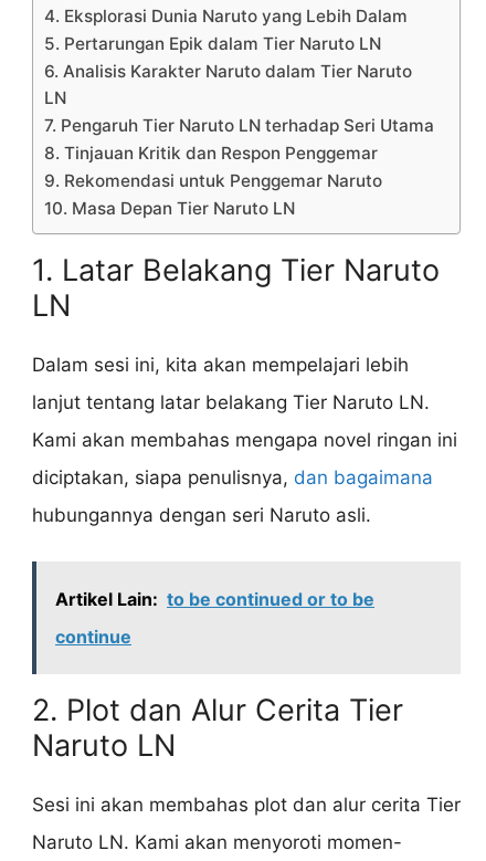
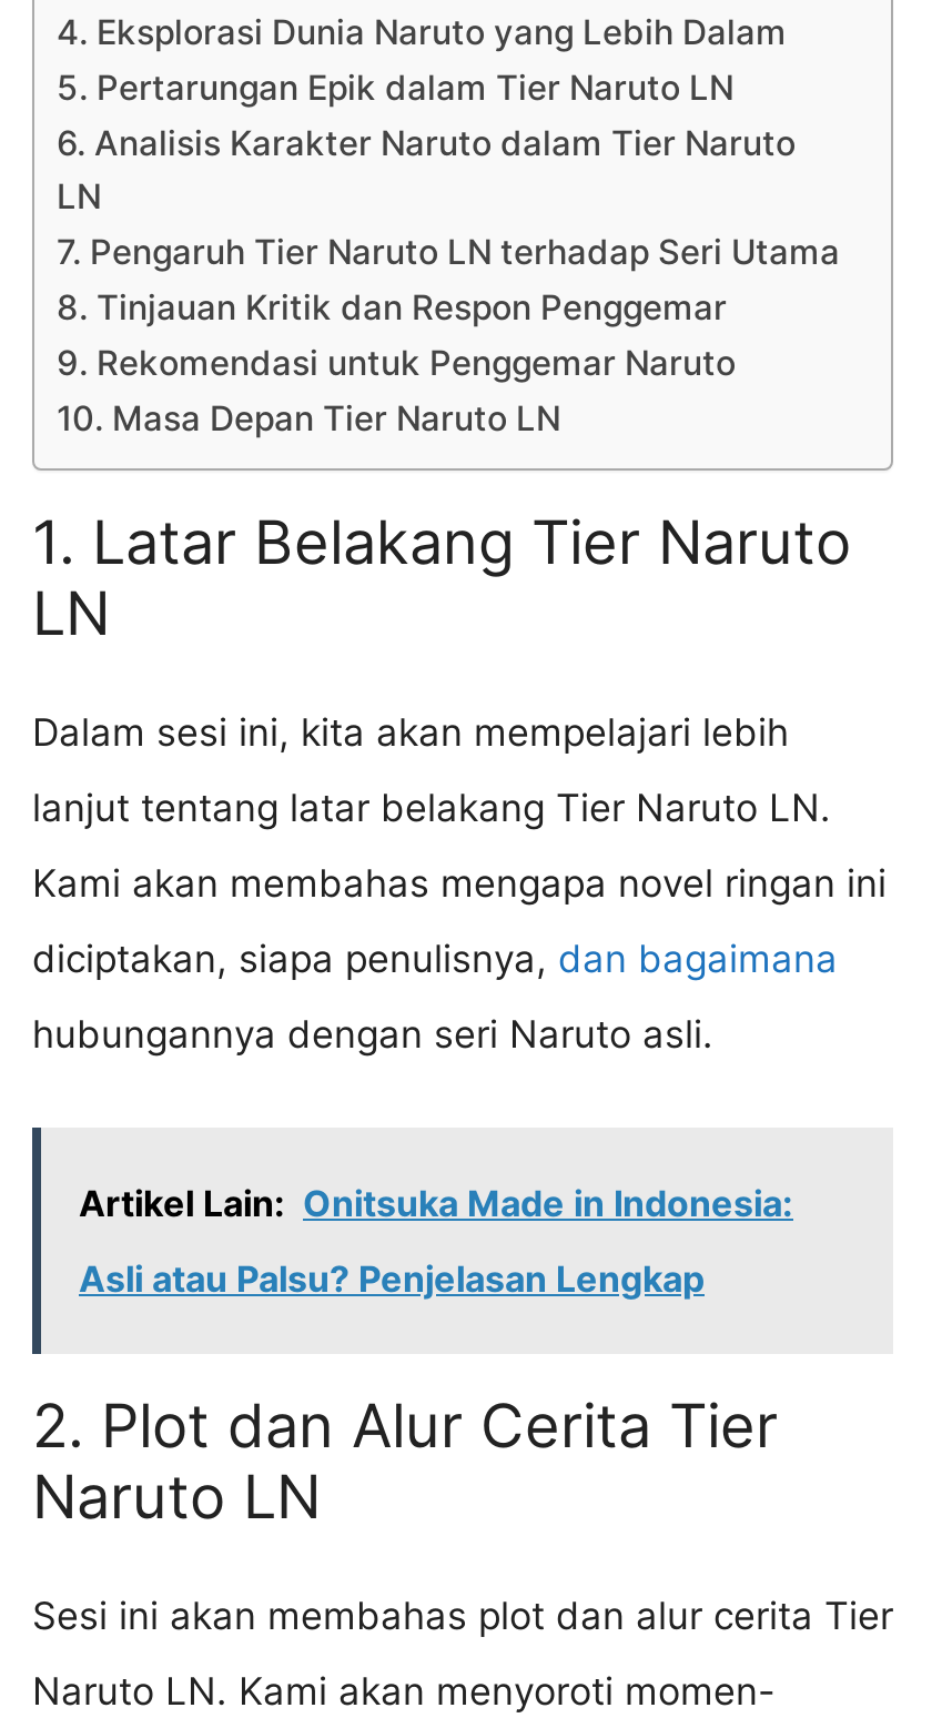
- Artikel Lain: to be continued or to be
+ Artikel Lain: Onitsuka Made in Indonesia:

- continue
+ Asli atau Palsu? Penjelasan Lengkap
